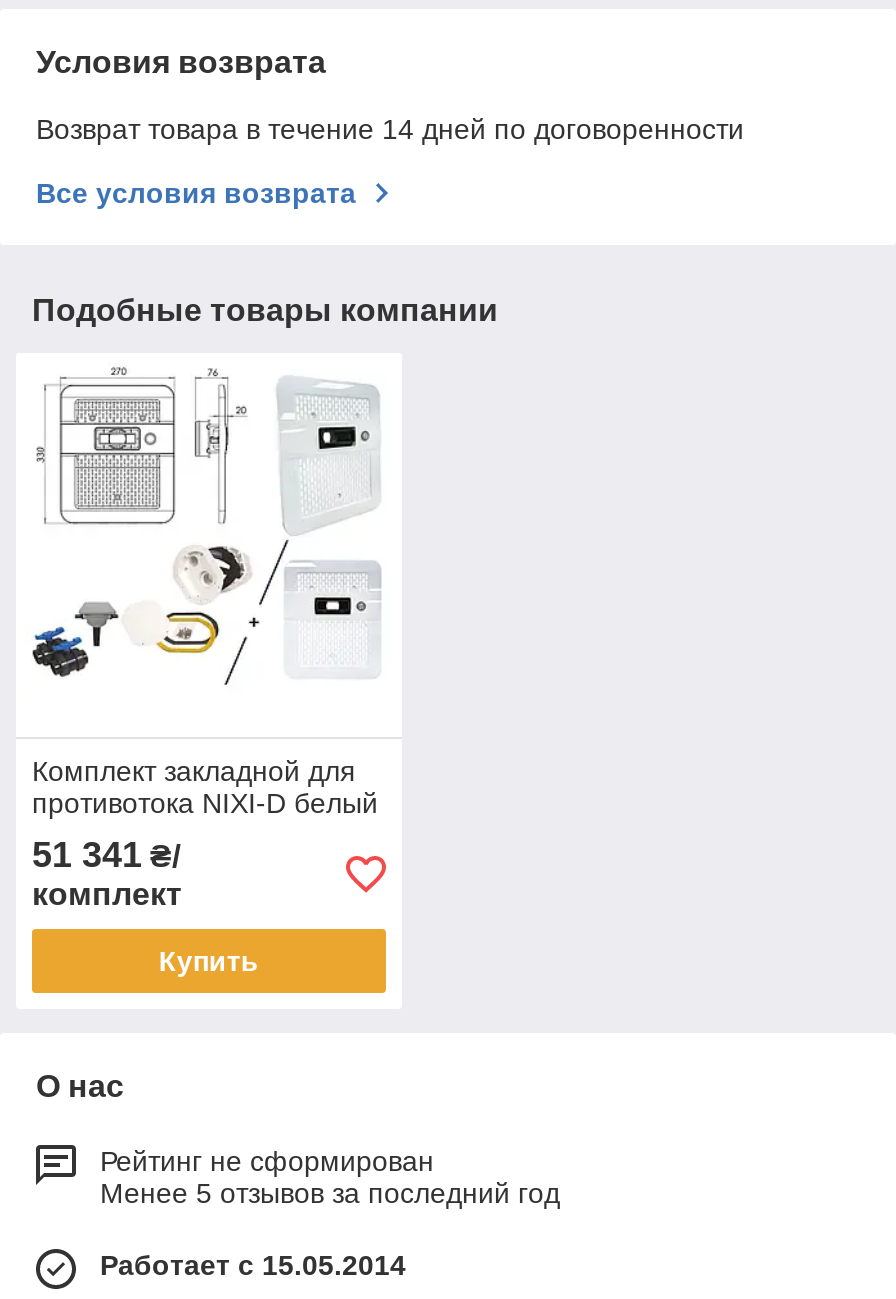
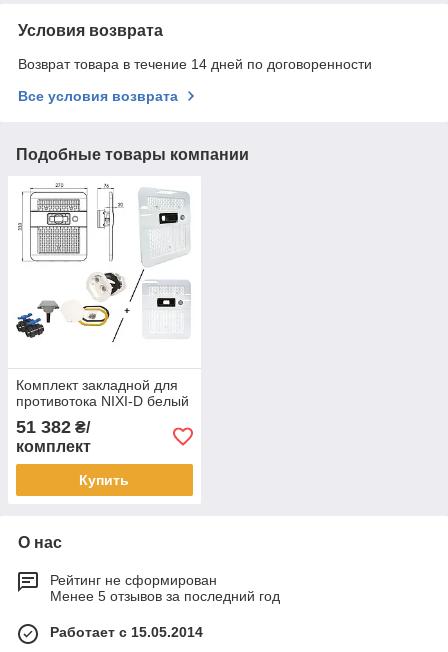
- 51 341 ₴/
+ 51 382 ₴/
